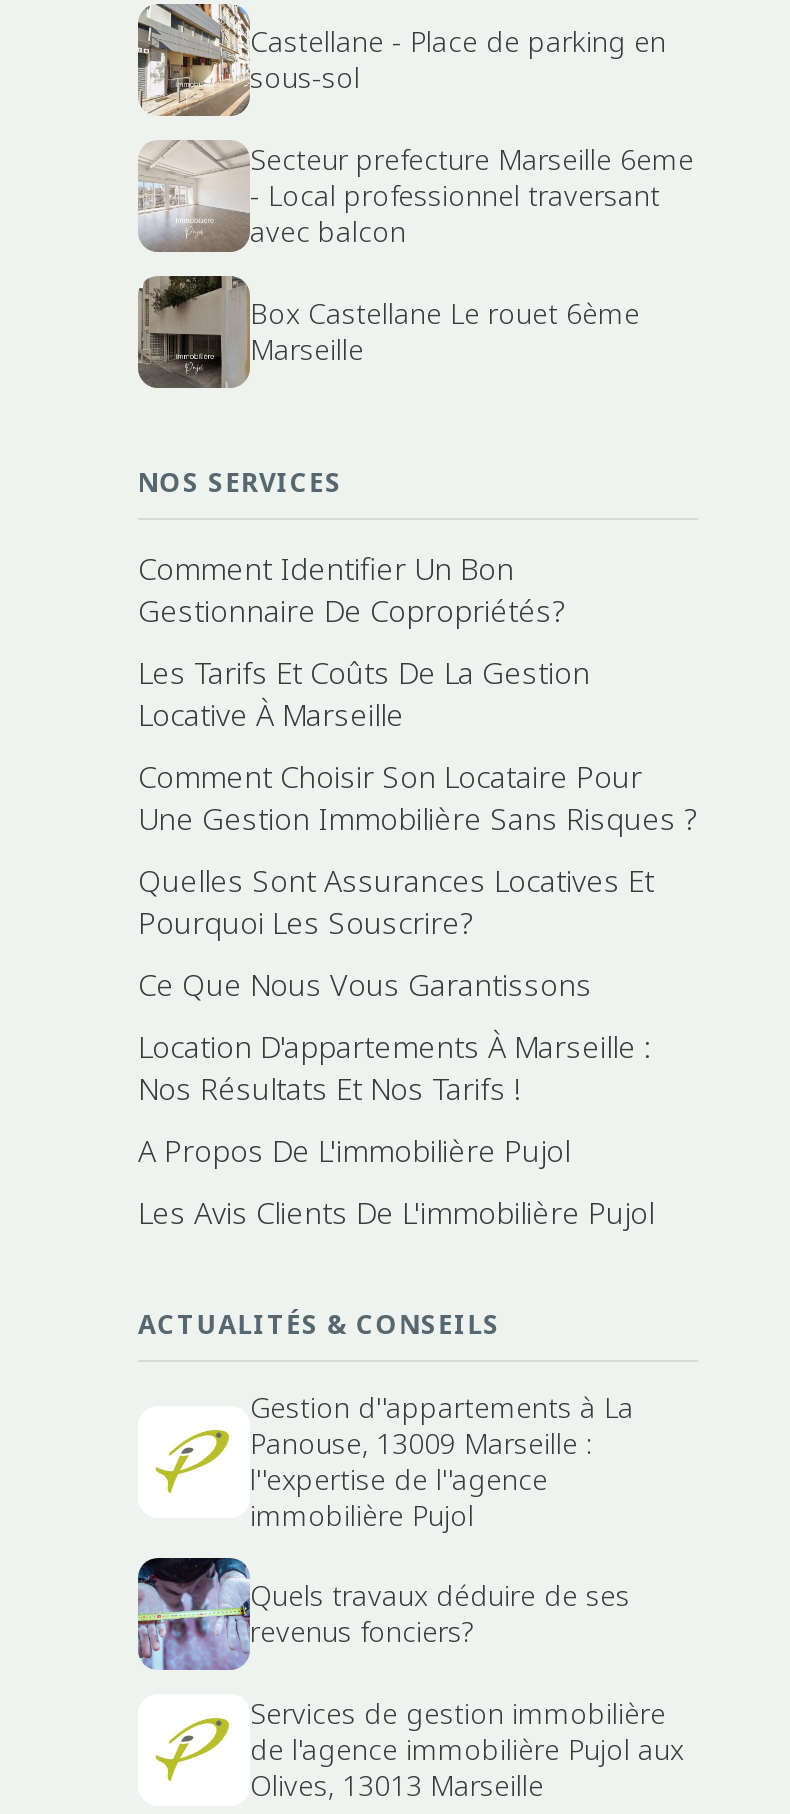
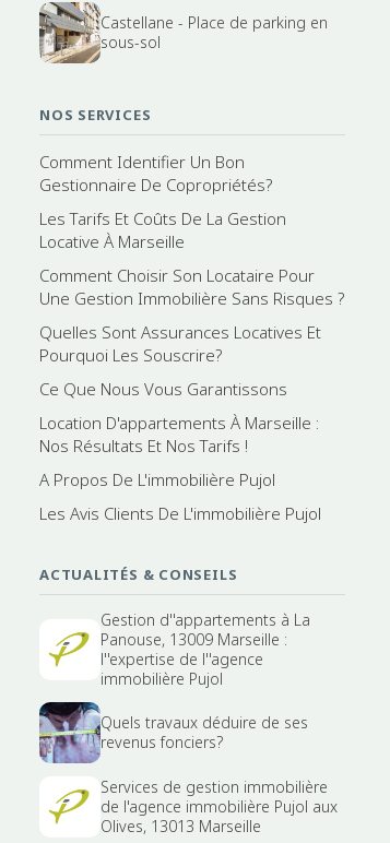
- [image]
- Secteur prefecture Marseille 6eme
- - Local professionnel traversant
- avec balcon
- Box Castellane Le rouet 6ème
- Marseille

- [image]
